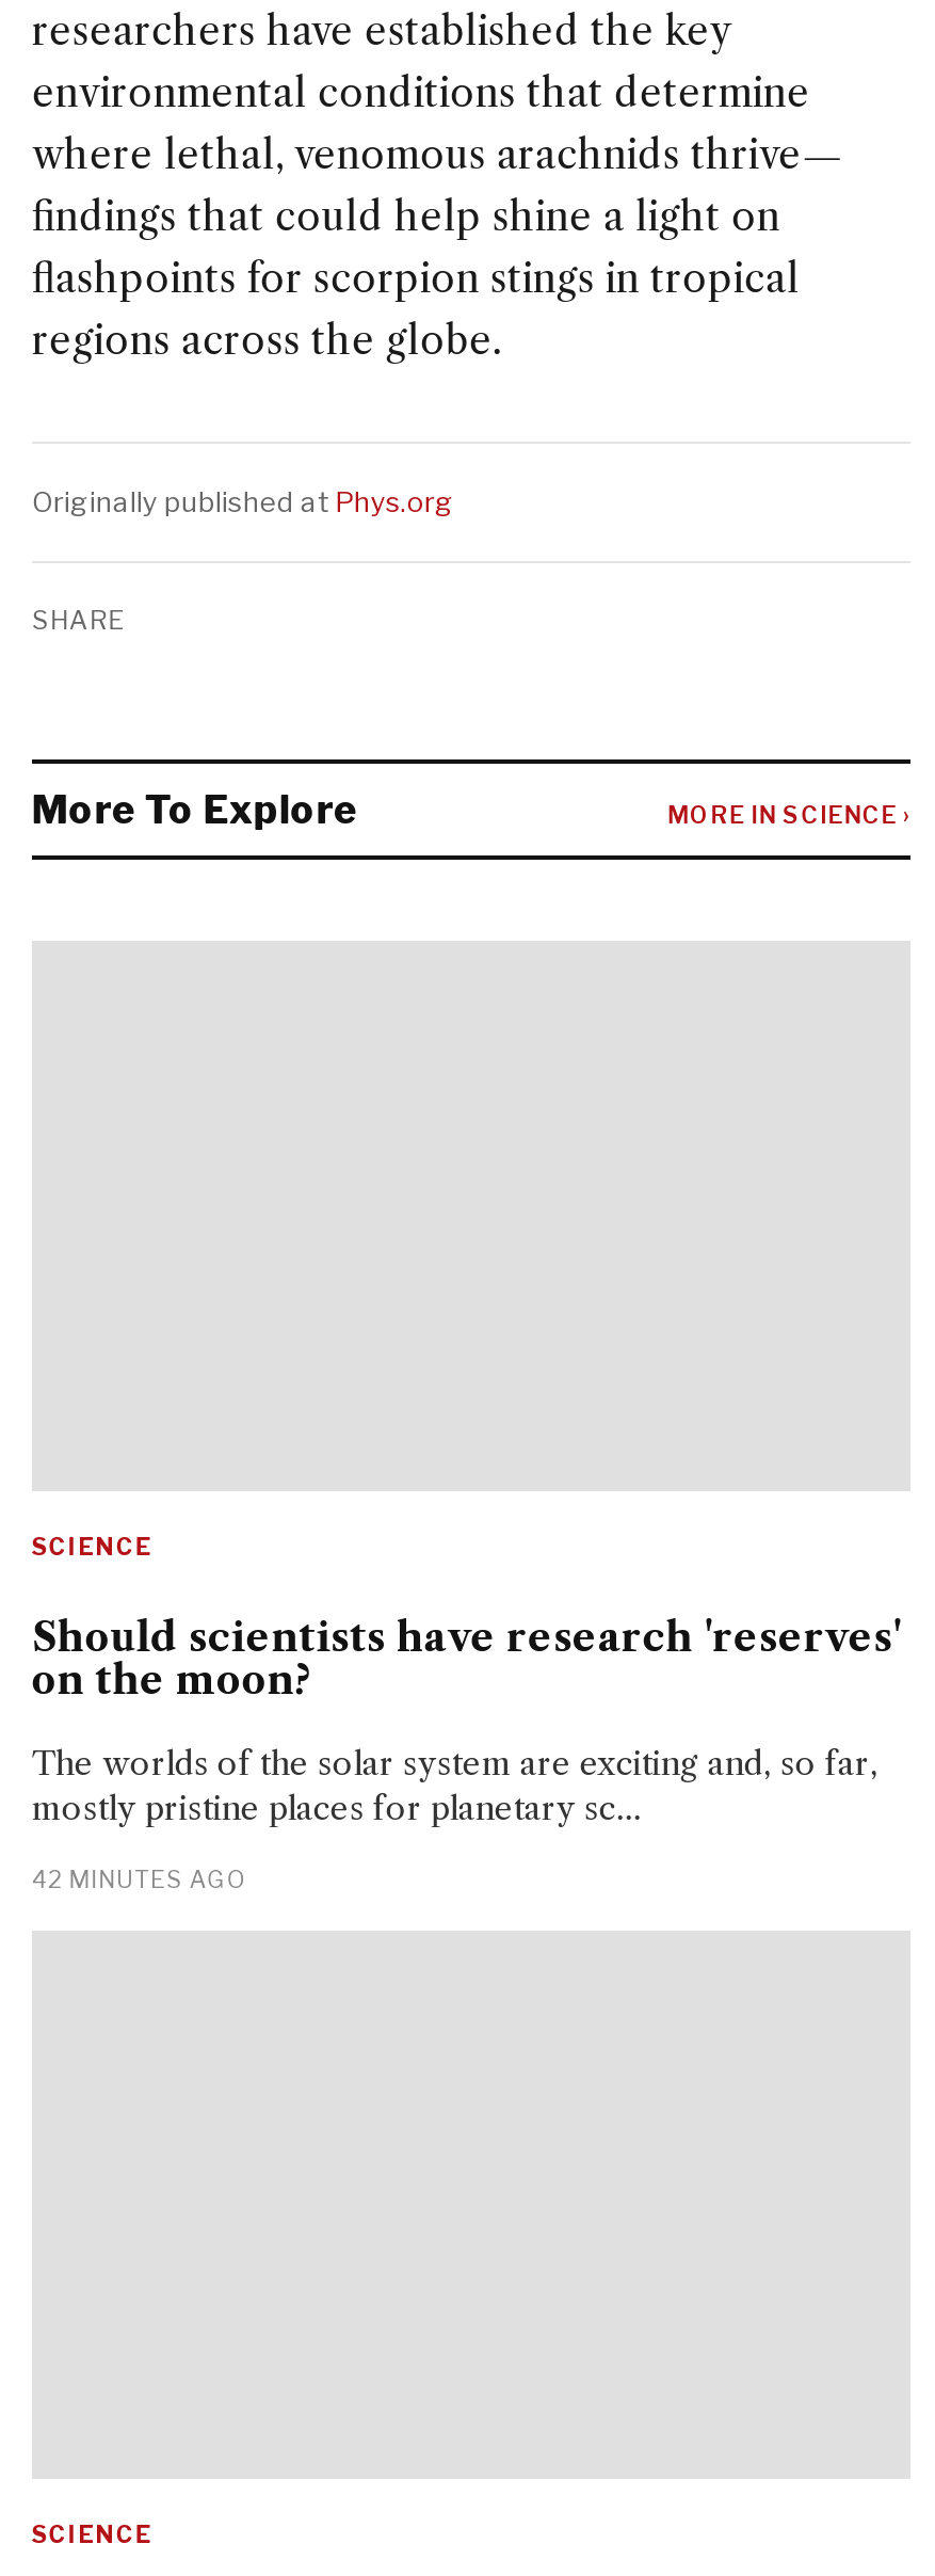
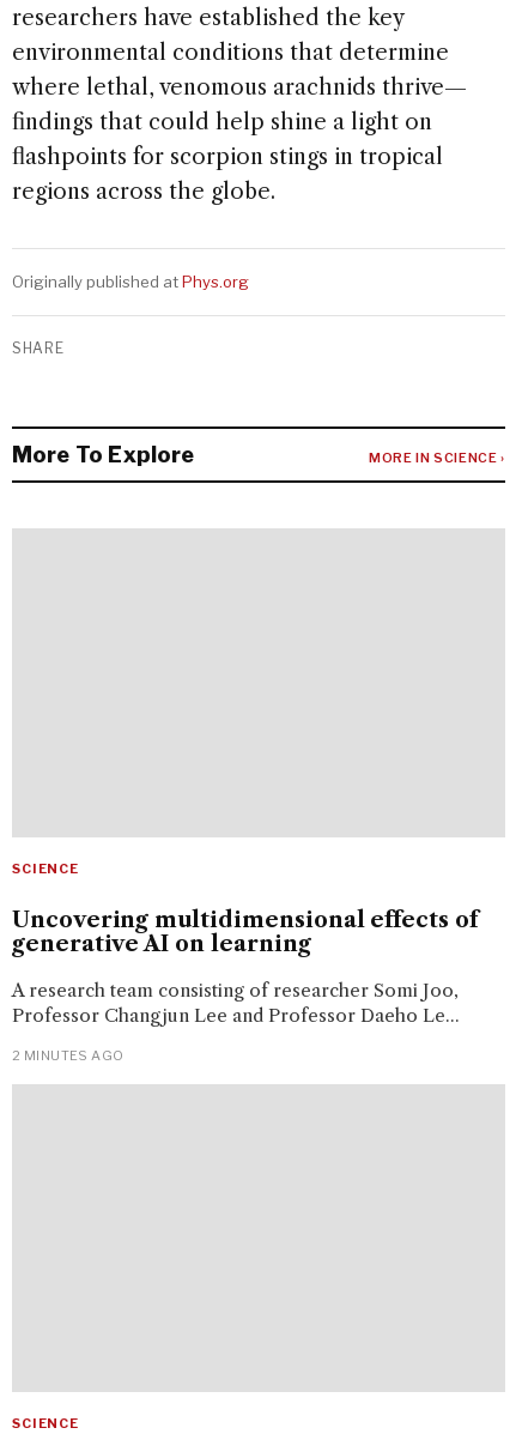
- Should scientists have research 'reserves'
- on the moon?
+ Uncovering multidimensional effects of
+ generative AI on learning

- The worlds of the solar system are exciting and, so far,
- mostly pristine places for planetary sc...
+ A research team consisting of researcher Somi Joo,
+ Professor Changjun Lee and Professor Daeho Le...

- 42 MINUTES AGO
+ 2 MINUTES AGO
